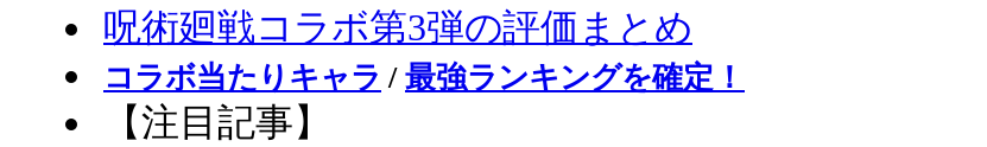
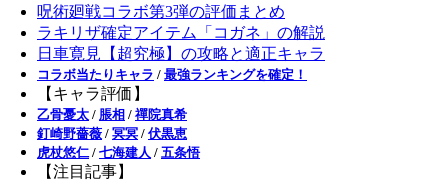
+ ラキリザ確定アイテム「コガネ」の解説
+ 日車寛見【超究極】の攻略と適正キャラ

+ 【キャラ評価】
+ 乙骨憂太/脹相/禪院真希
+ 釘崎野薔薇/冥冥/伏黒恵
+ 虎杖悠仁/七海建人/五条悟
